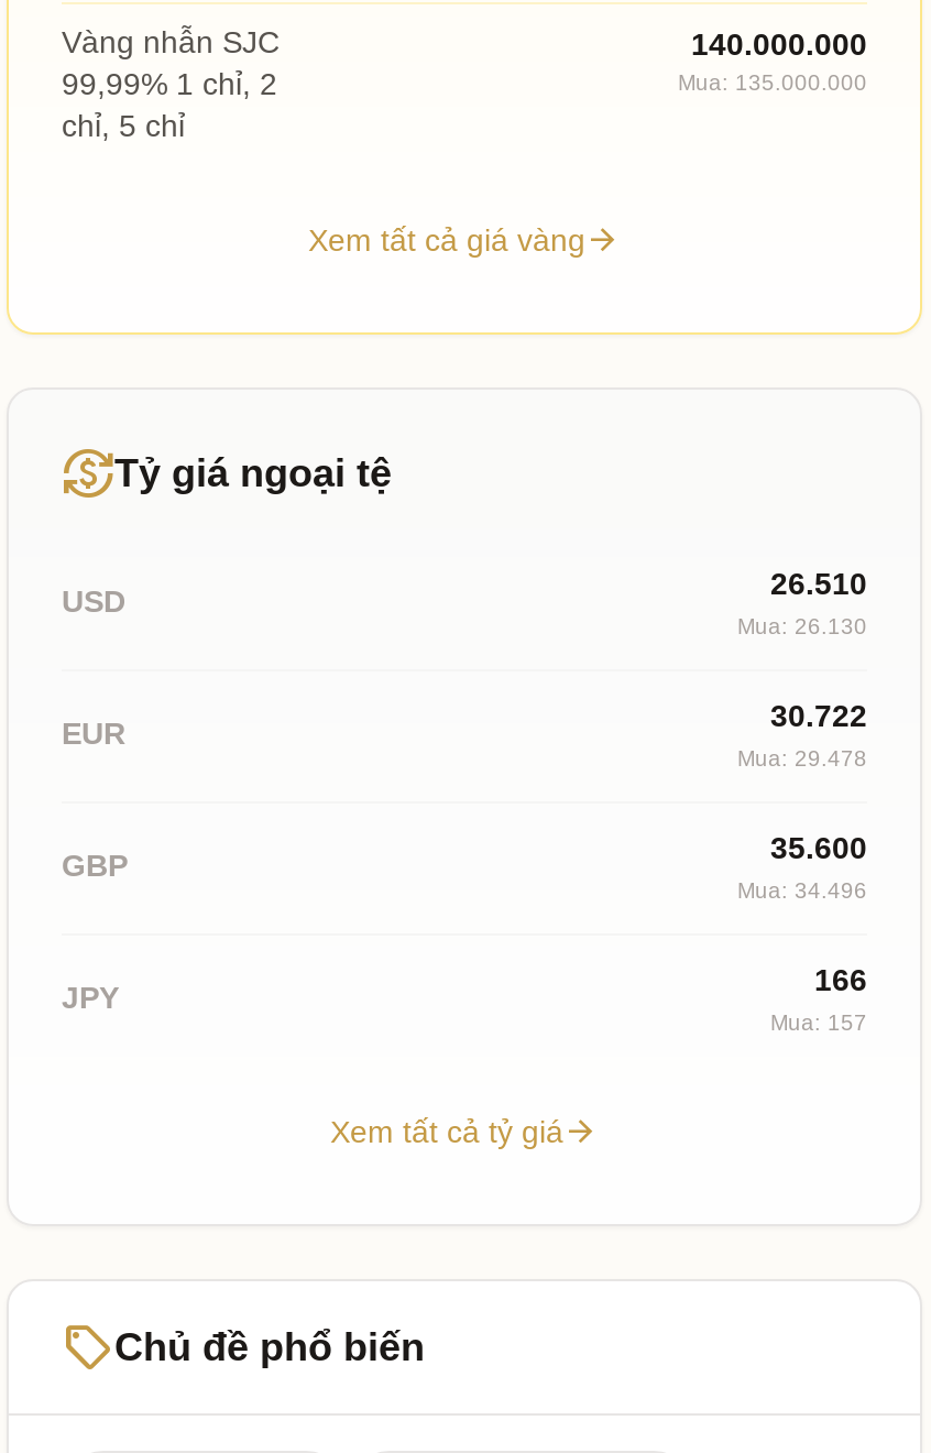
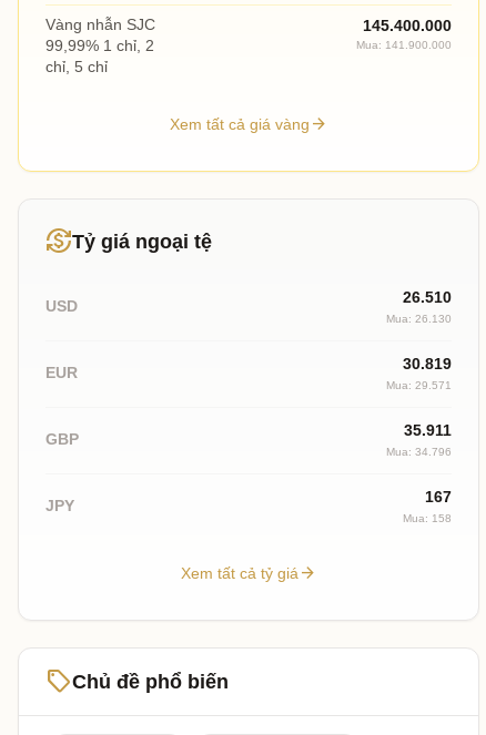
- 140.000.000
+ 145.400.000

- Mua: 135.000.000
+ Mua: 141.900.000

- 30.722
+ 30.819

- Mua: 29.478
+ Mua: 29.571

- 35.600
+ 35.911

- Mua: 34.496
+ Mua: 34.796

- 166
+ 167

- Mua: 157
+ Mua: 158
